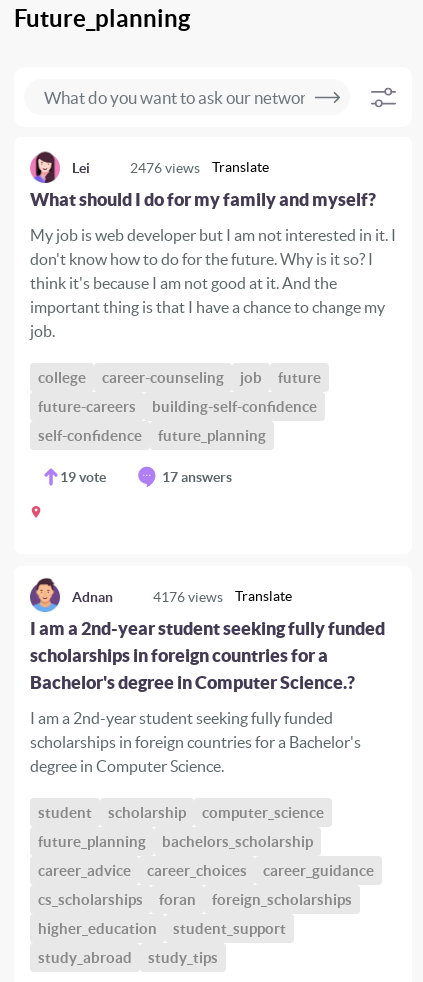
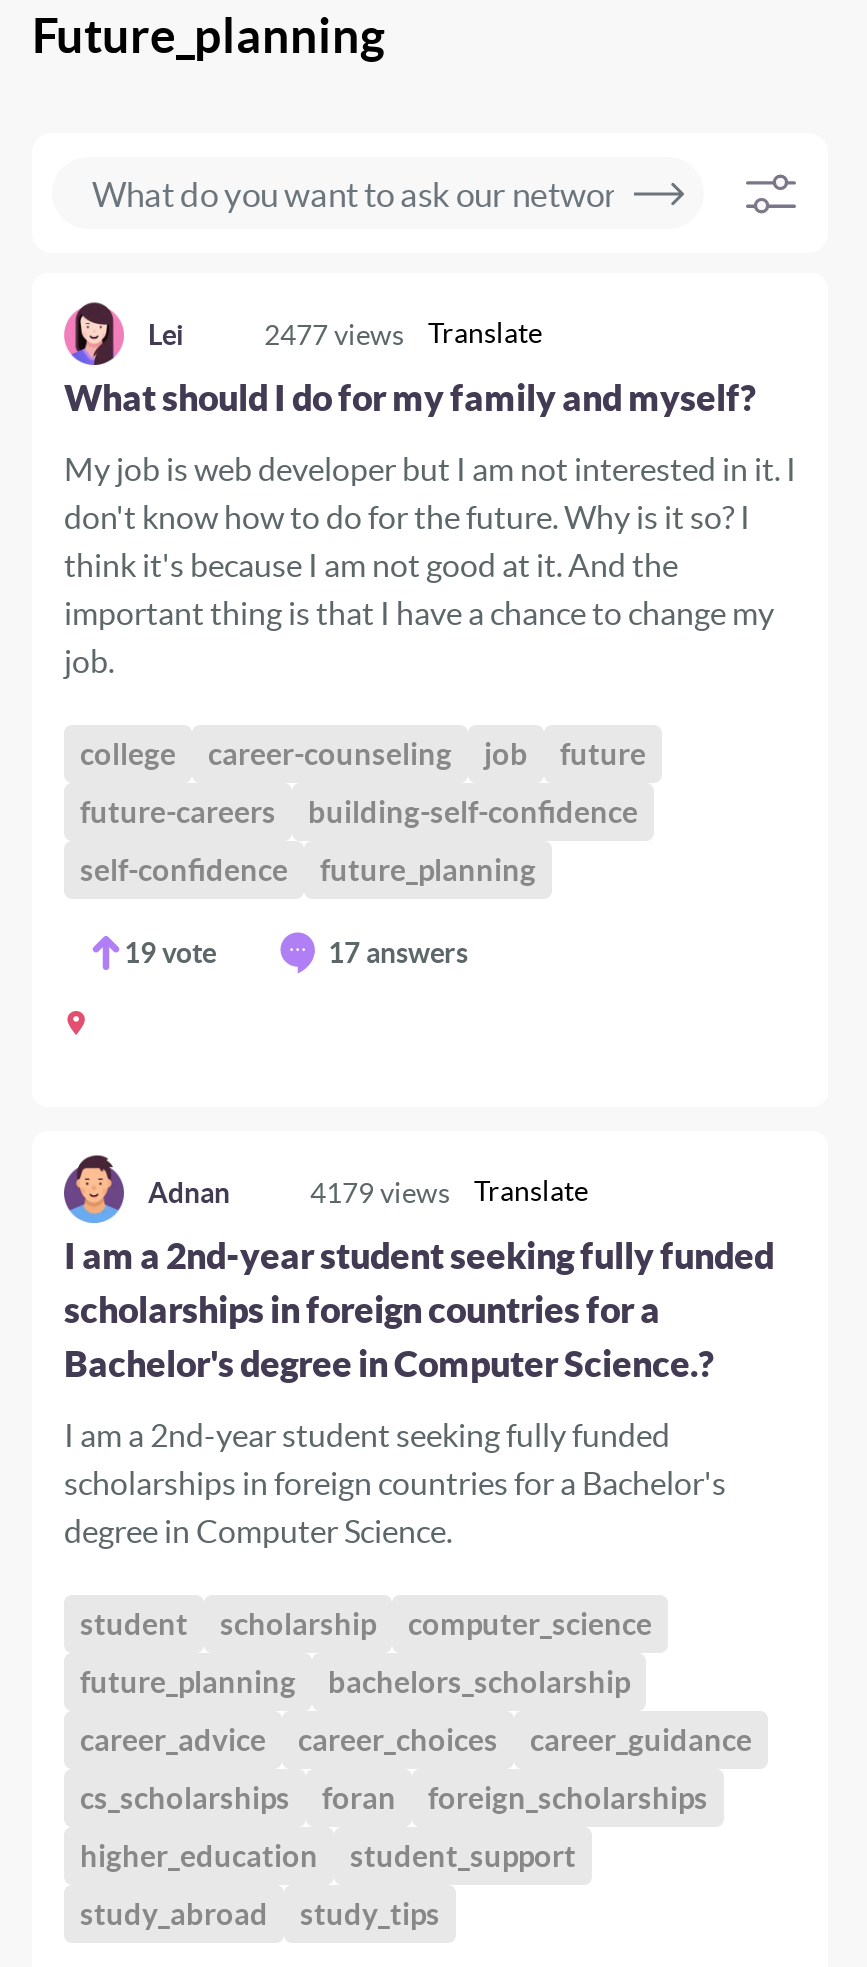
- 2476 views Translate
+ 2477 views Translate

- 4176 views Translate
+ 4179 views Translate
